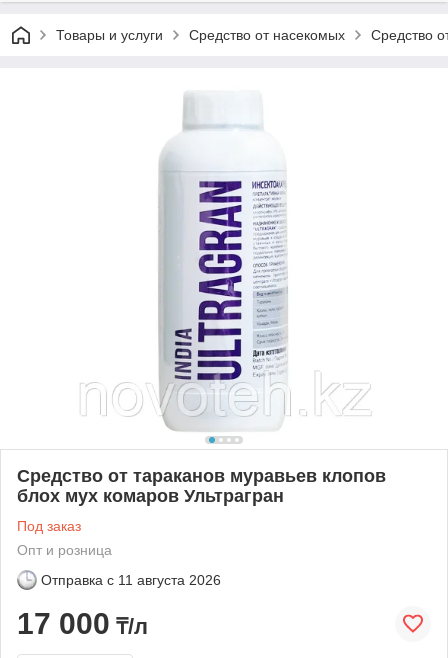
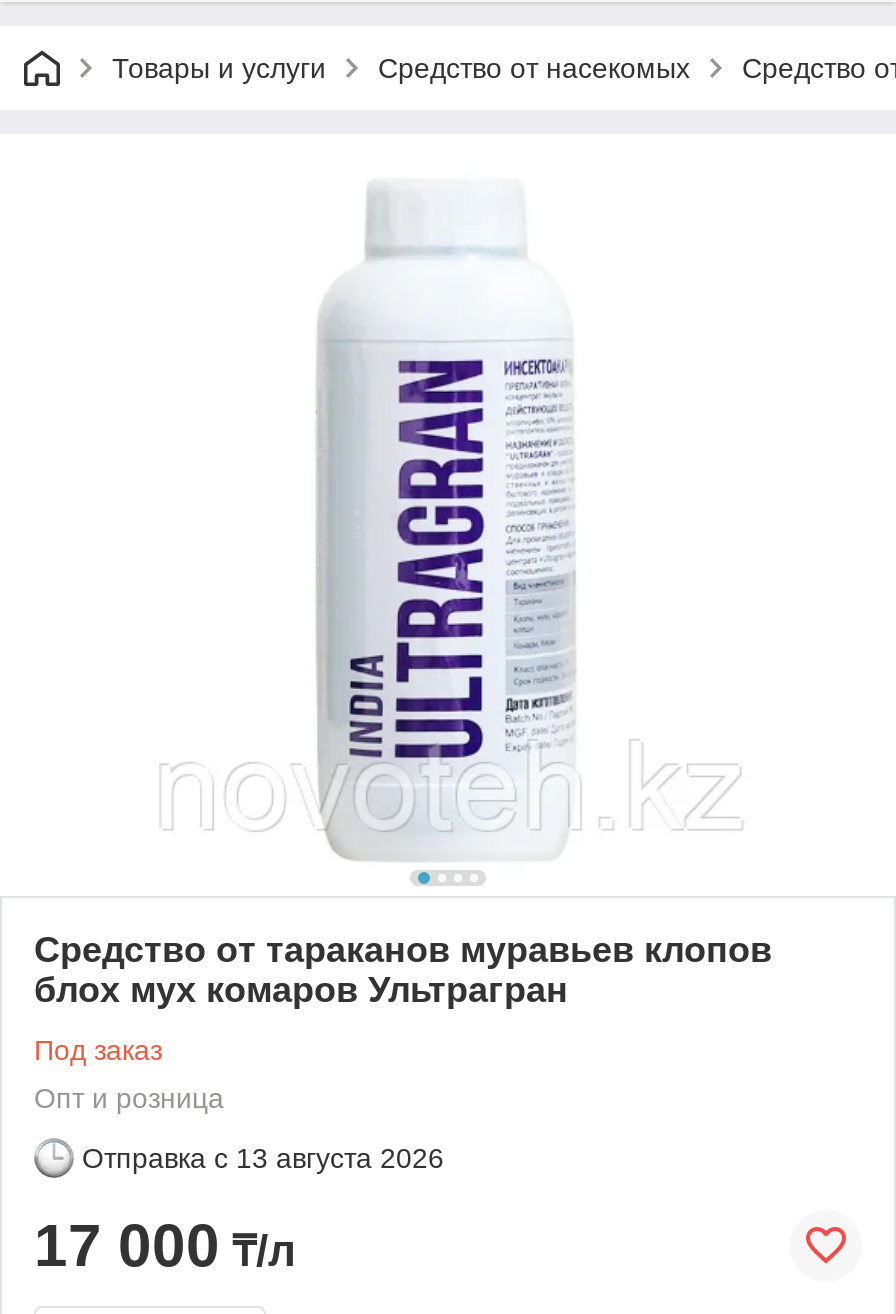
- Отправка с 11 августа 2026
+ Отправка с 13 августа 2026
